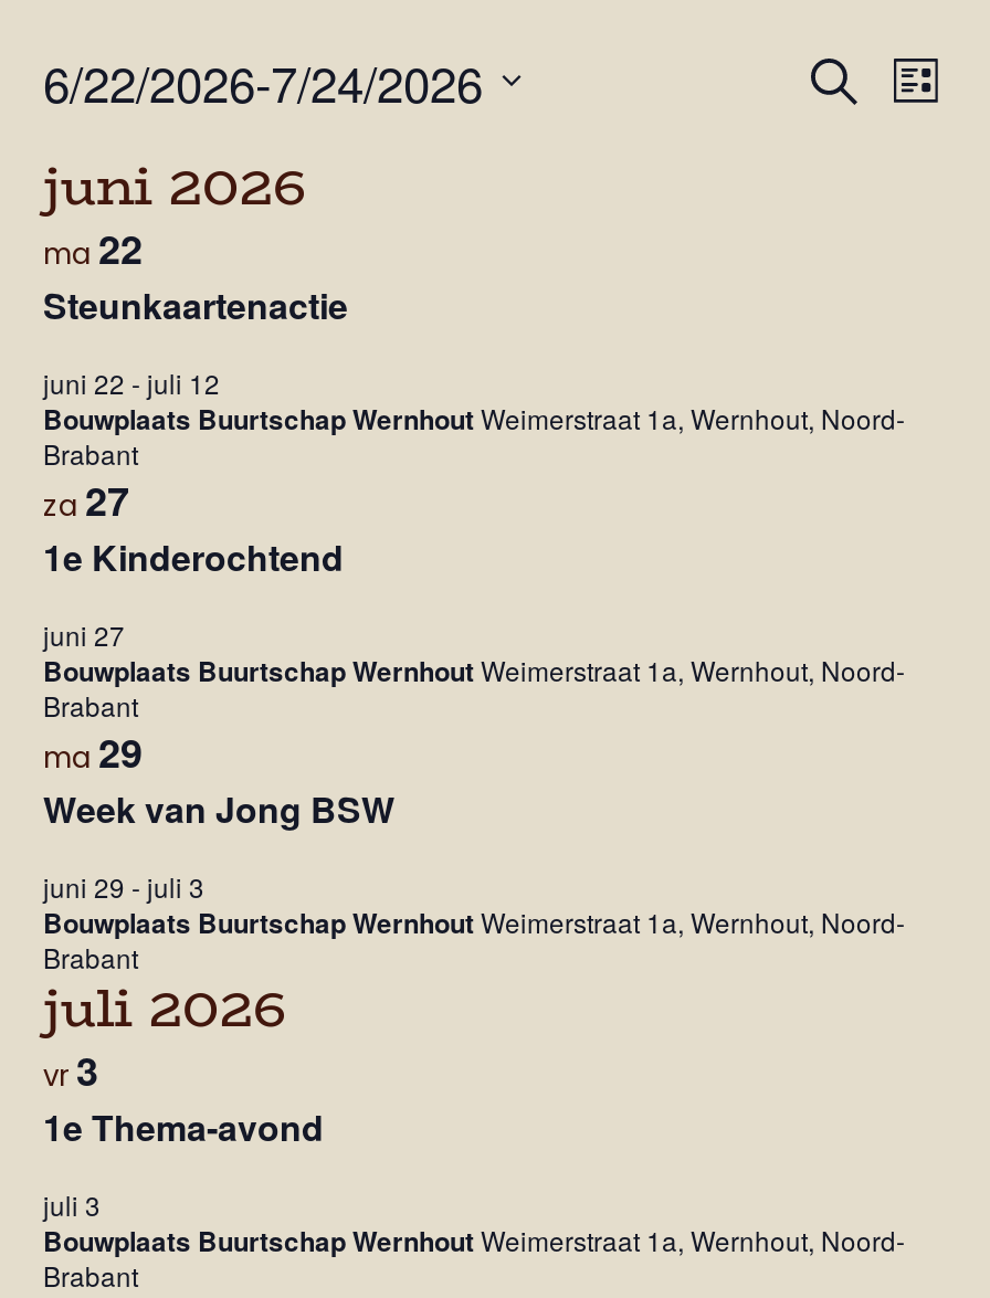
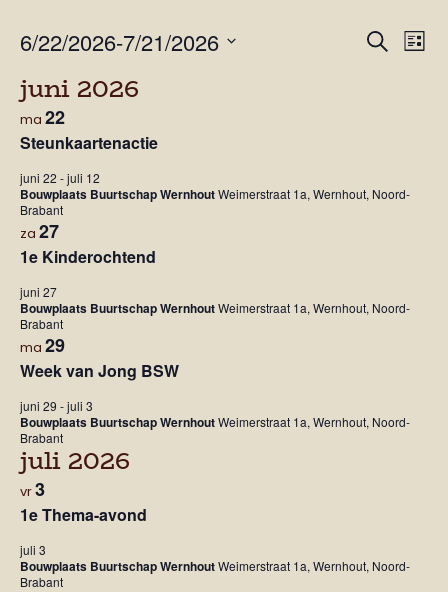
- 6/22/2026-7/24/2026
+ 6/22/2026-7/21/2026
